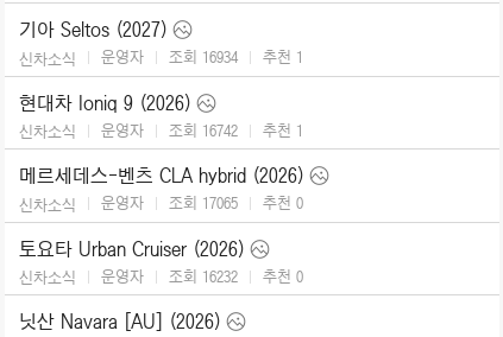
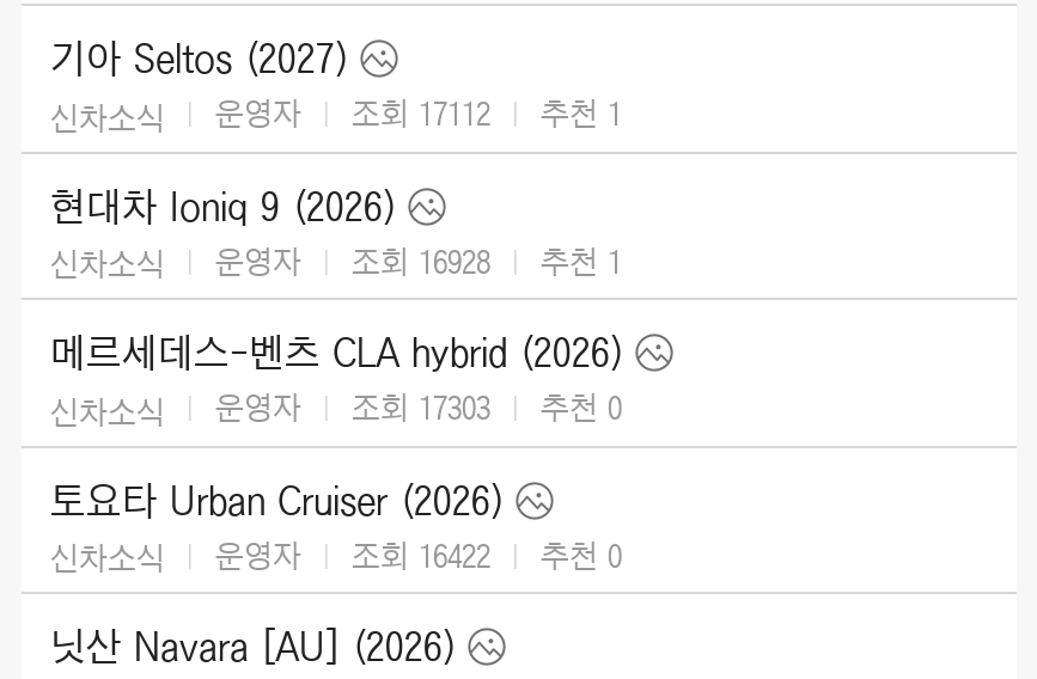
- 신차소식 운영자 조회 16934 추천 1
+ 신차소식 운영자 조회 17112 추천 1

- 신차소식 운영자 조회 16742 추천 1
+ 신차소식 운영자 조회 16928 추천 1

- 신차소식 운영자 조회 17065 추천 0
+ 신차소식 운영자 조회 17303 추천 0

- 신차소식 운영자 조회 16232 추천 0
+ 신차소식 운영자 조회 16422 추천 0
